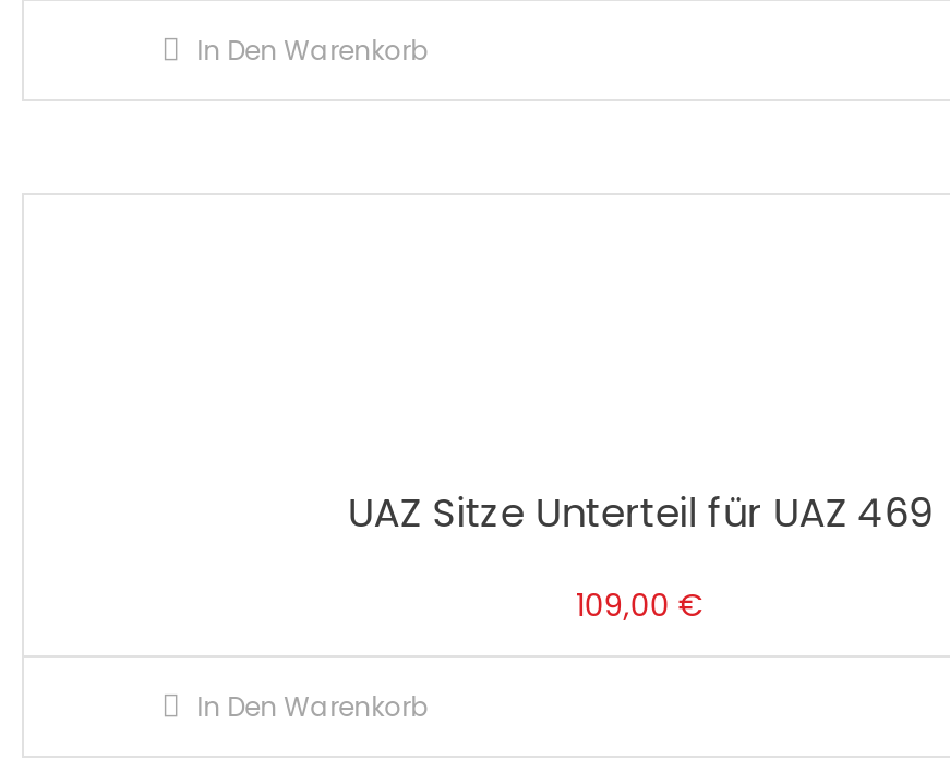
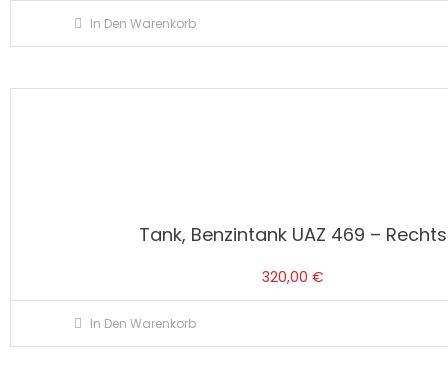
- UAZ Sitze Unterteil für UAZ 469
+ Tank, Benzintank UAZ 469 – Rechts

- 109,00 €
+ 320,00 €
